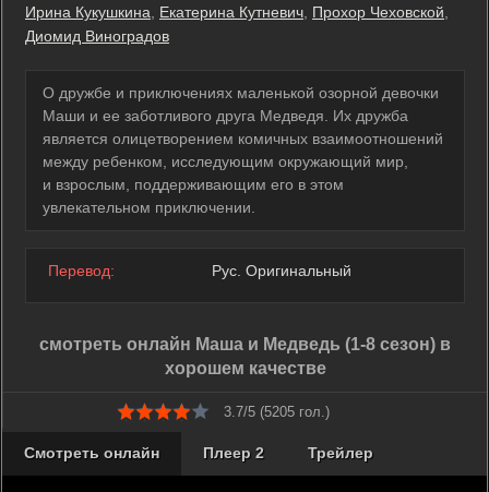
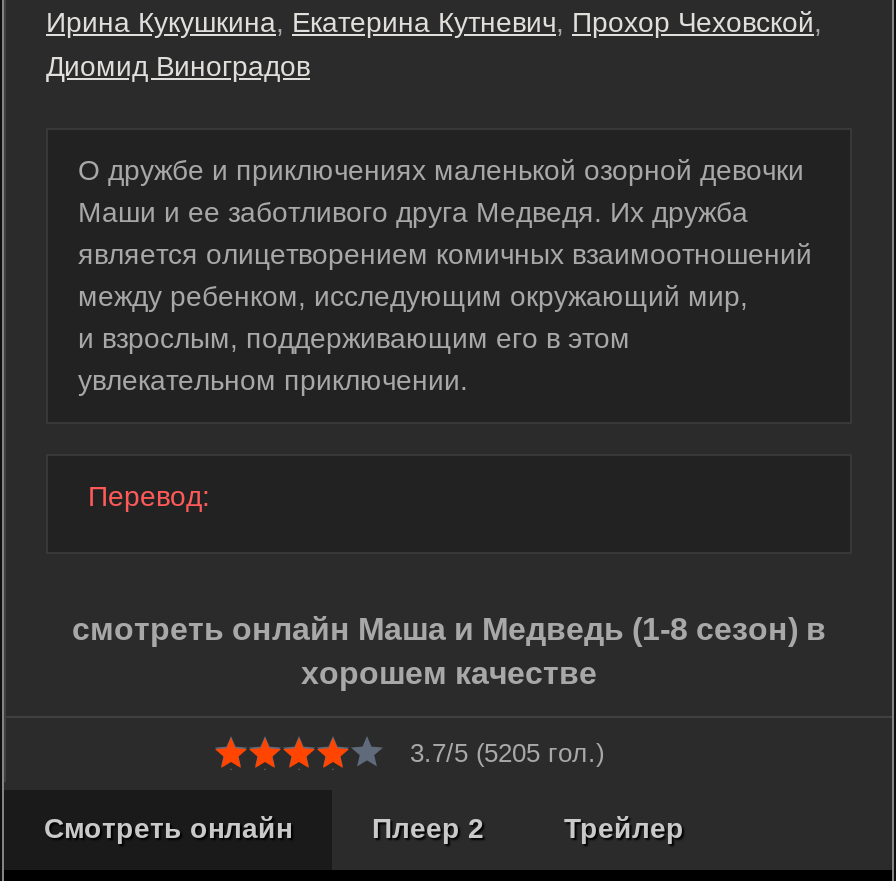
- Рус. Оригинальный
